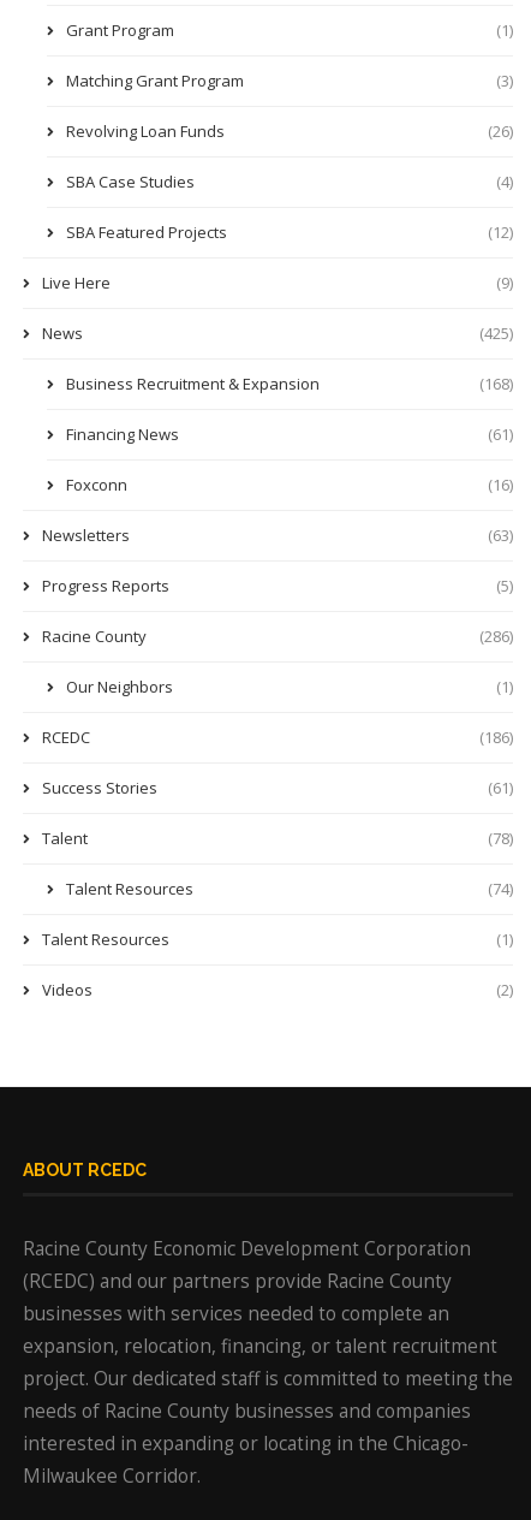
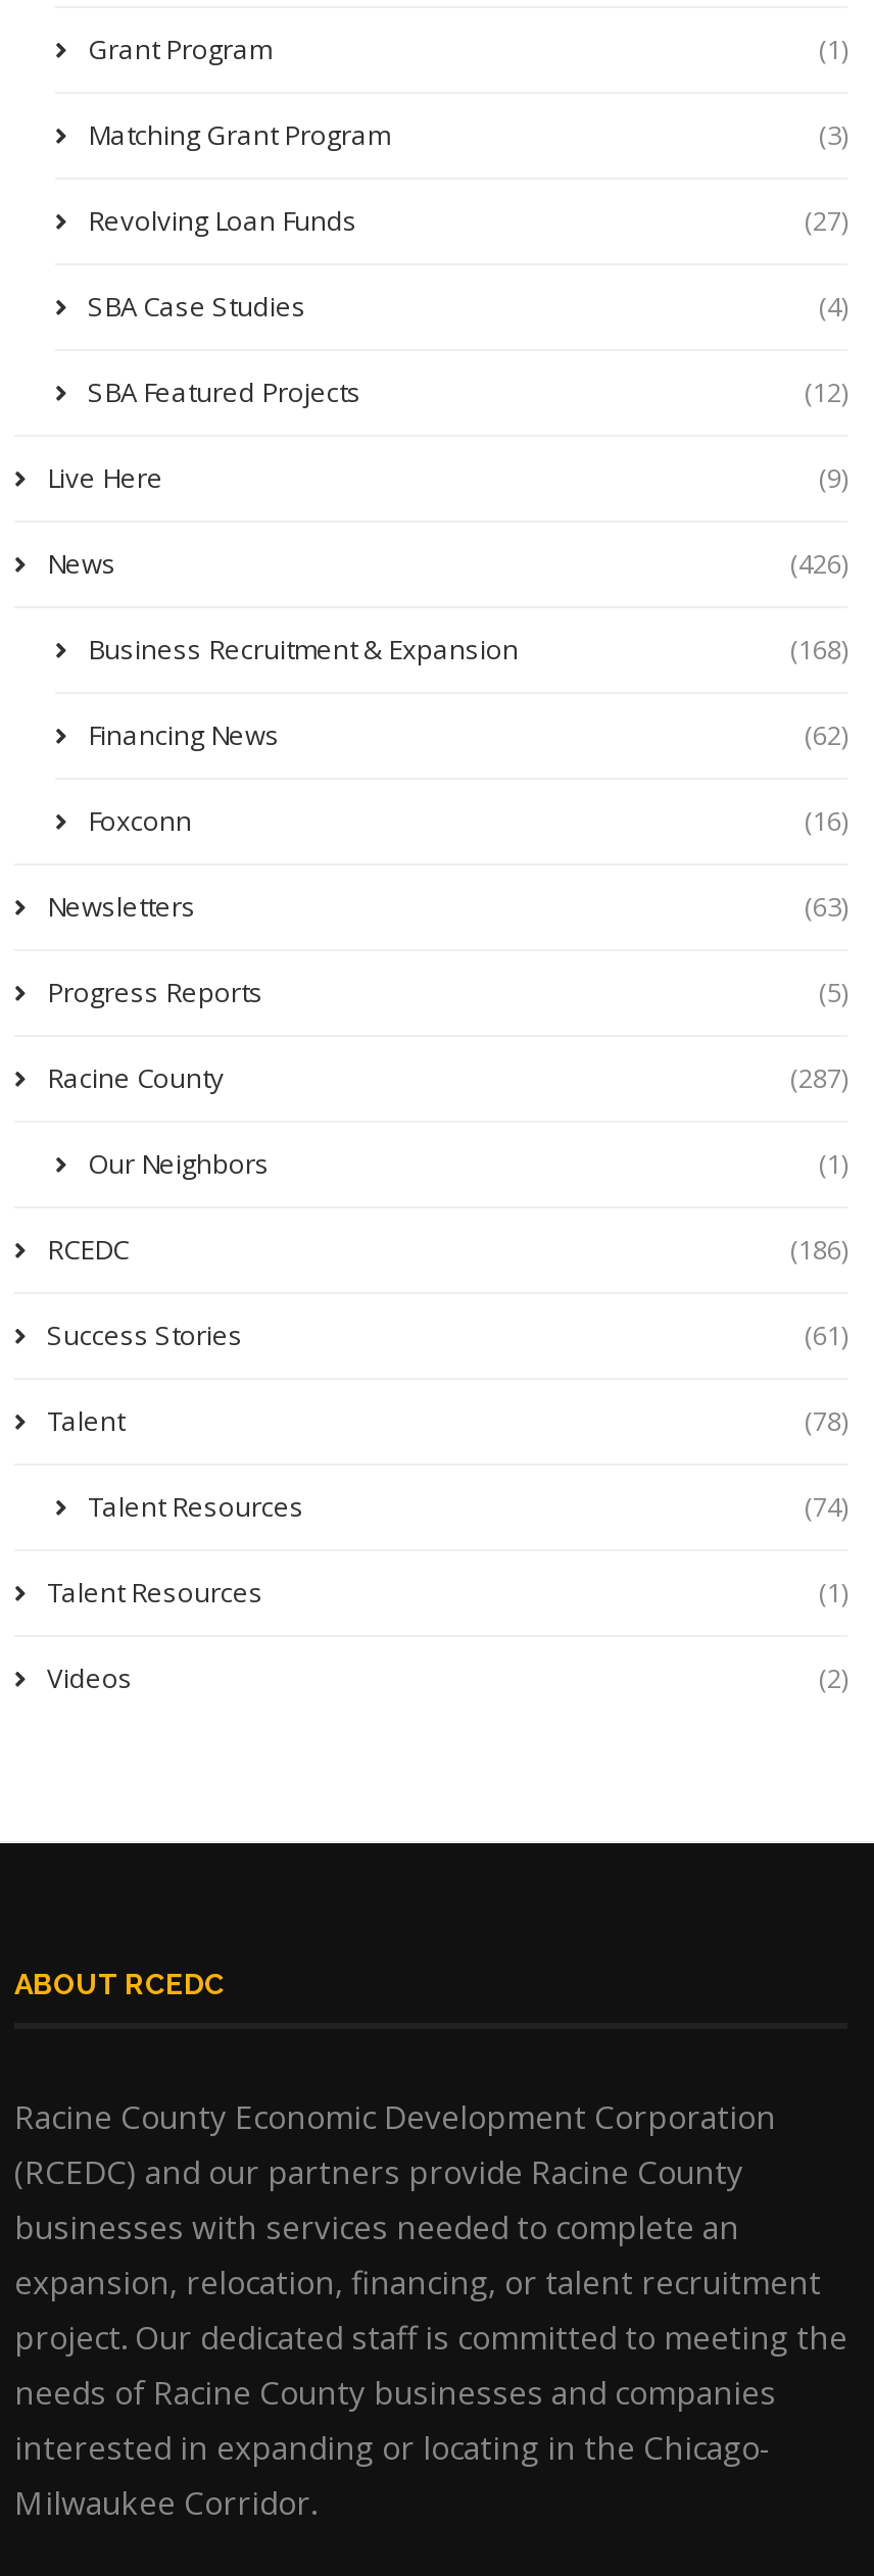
- (26)
+ (27)

- (425)
+ (426)

- (61)
+ (62)

- (286)
+ (287)
